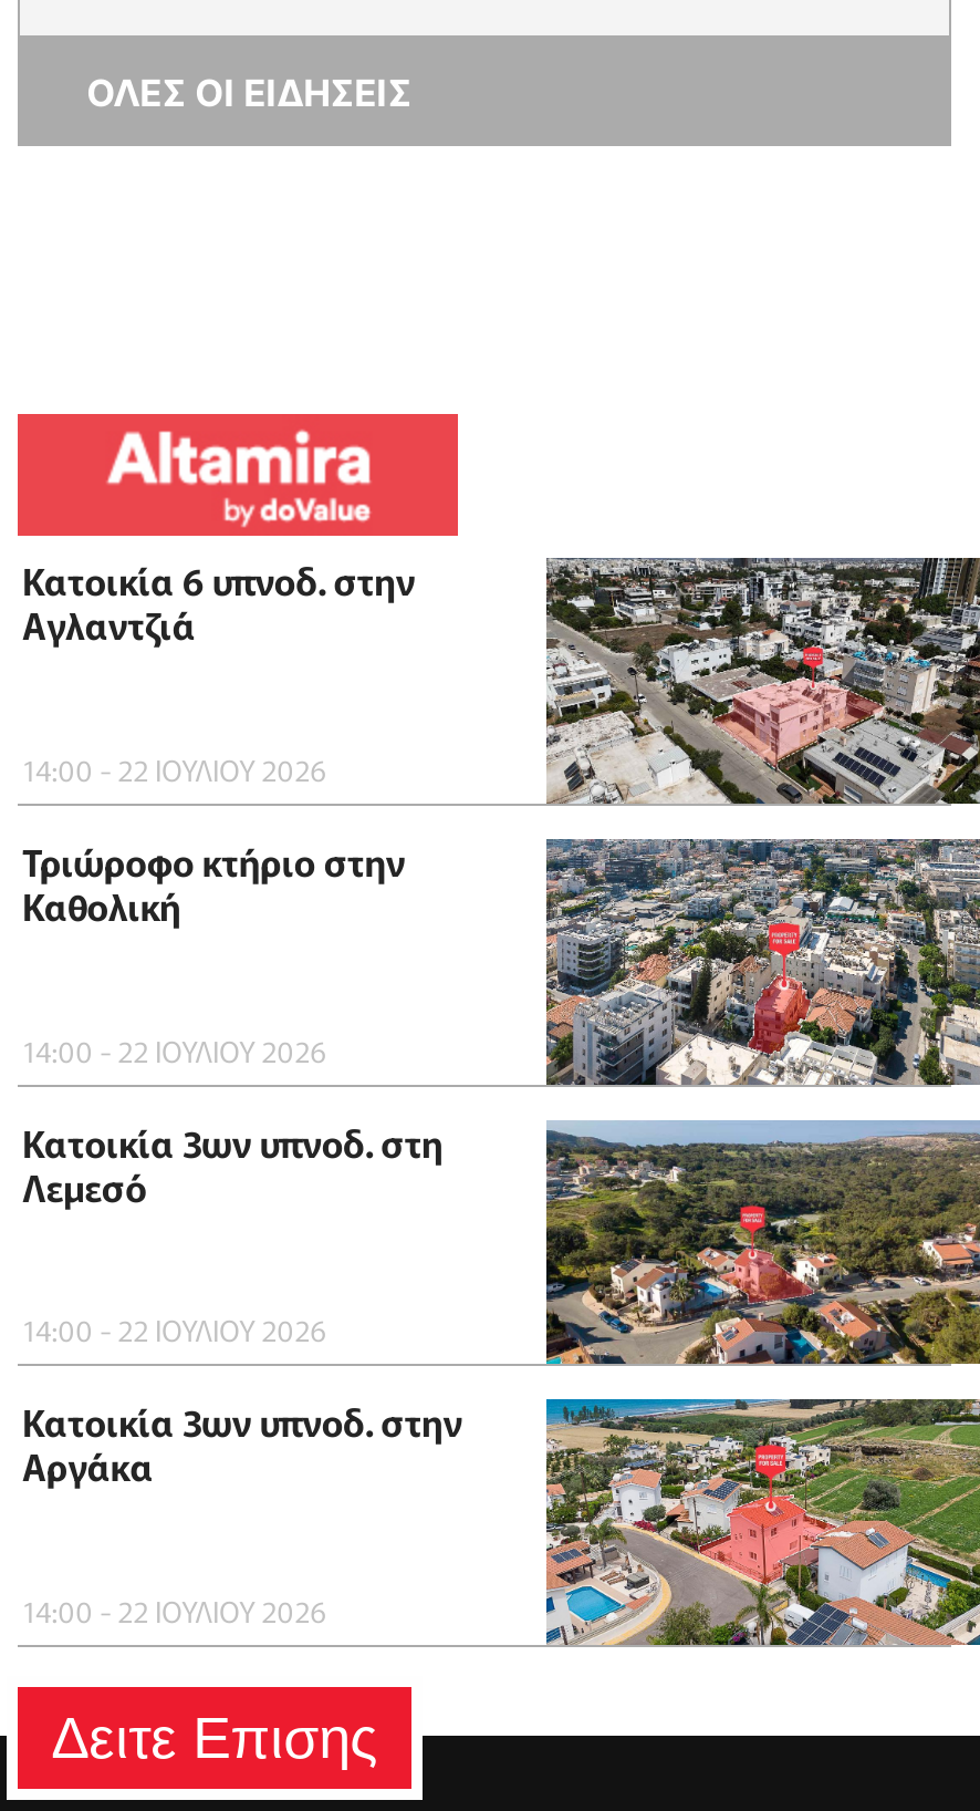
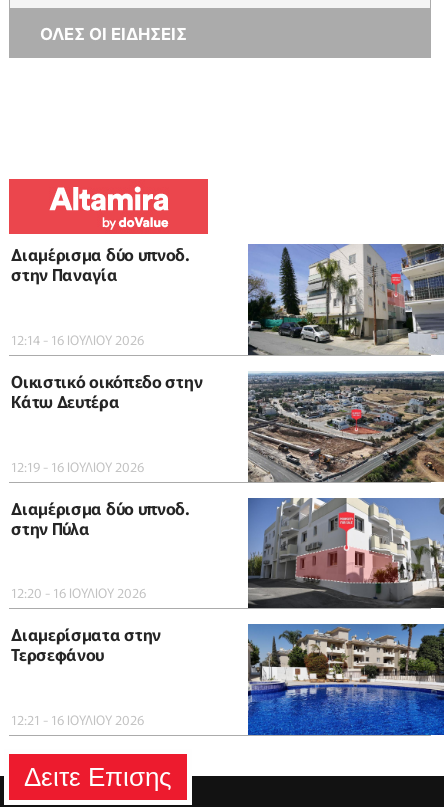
- Κατοικία 6 υπνοδ. στην
- Αγλαντζιά
+ Διαμέρισμα δύο υπνοδ.
+ στην Παναγία

- [image]
+ [image]

- 14:00 - 22 ΙΟΥΛΙΟΥ 2026
+ 12:14 - 16 ΙΟΥΛΙΟΥ 2026

- Τριώροφο κτήριο στην
- Καθολική
+ Οικιστικό οικόπεδο στην
+ Κάτω Δευτέρα

- [image]
+ [image]

- 14:00 - 22 ΙΟΥΛΙΟΥ 2026
+ 12:19 - 16 ΙΟΥΛΙΟΥ 2026

- Κατοικία 3ων υπνοδ. στη
- Λεμεσό
+ Διαμέρισμα δύο υπνοδ.
+ στην Πύλα

- [image]
+ [image]

- 14:00 - 22 ΙΟΥΛΙΟΥ 2026
+ 12:20 - 16 ΙΟΥΛΙΟΥ 2026

- Κατοικία 3ων υπνοδ. στην
- Αργάκα
+ Διαμερίσματα στην
+ Τερσεφάνου

- [image]
+ [image]

- 14:00 - 22 ΙΟΥΛΙΟΥ 2026
+ 12:21 - 16 ΙΟΥΛΙΟΥ 2026
